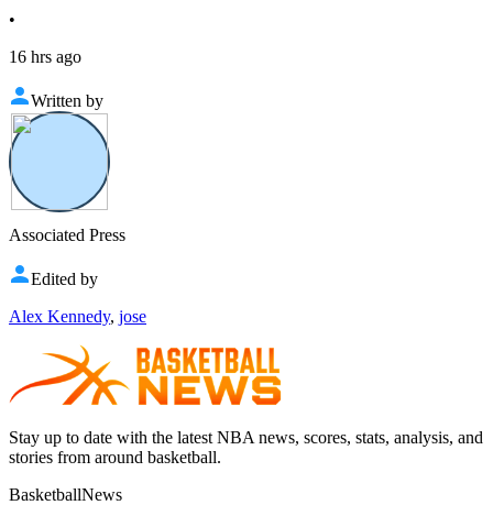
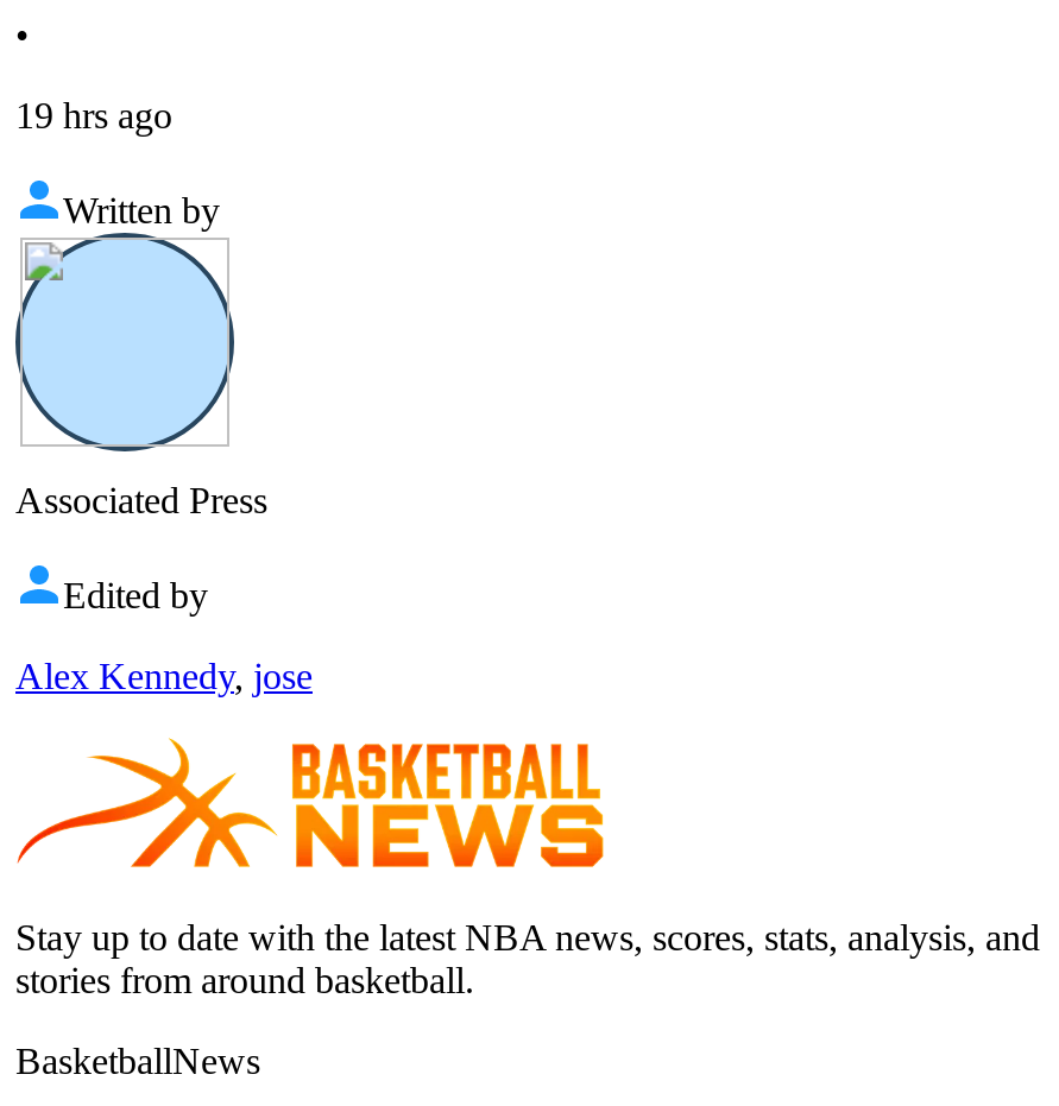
- 16 hrs ago
+ 19 hrs ago
